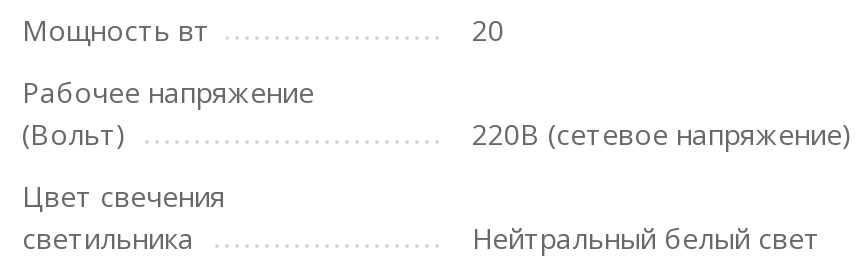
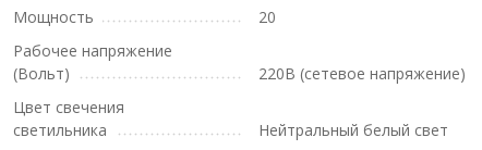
- Мощность вт
+ Мощность
